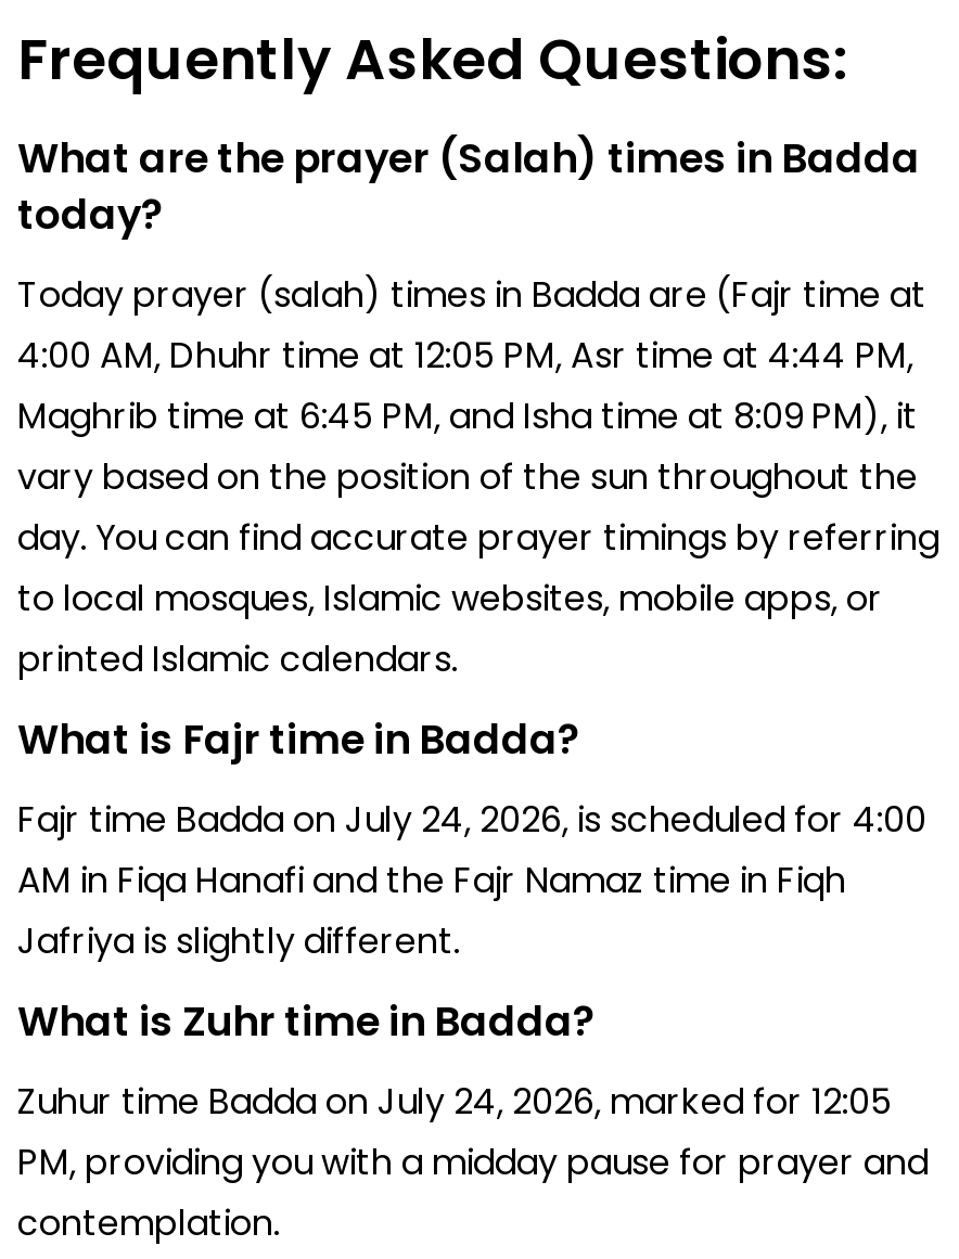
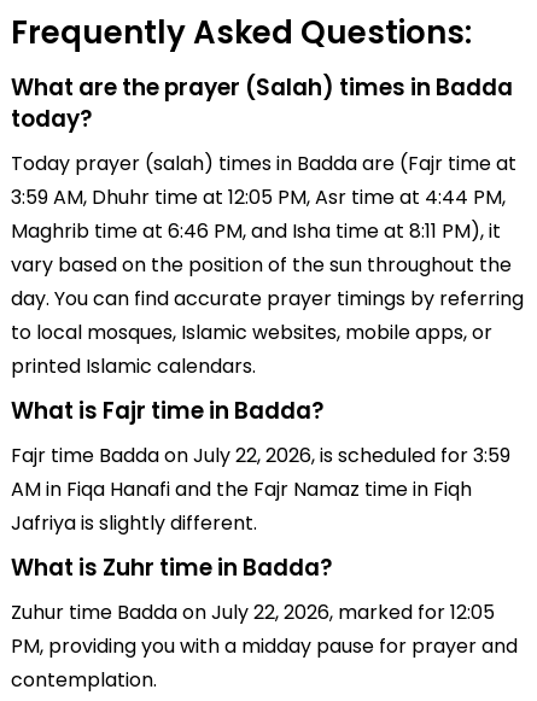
- 4:00 AM, Dhuhr time at 12:05 PM, Asr time at 4:44 PM,
+ 3:59 AM, Dhuhr time at 12:05 PM, Asr time at 4:44 PM,

- Maghrib time at 6:45 PM, and Isha time at 8:09 PM), it
+ Maghrib time at 6:46 PM, and Isha time at 8:11 PM), it

- Fajr time Badda on July 24, 2026, is scheduled for 4:00
+ Fajr time Badda on July 22, 2026, is scheduled for 3:59

- Zuhur time Badda on July 24, 2026, marked for 12:05
+ Zuhur time Badda on July 22, 2026, marked for 12:05
